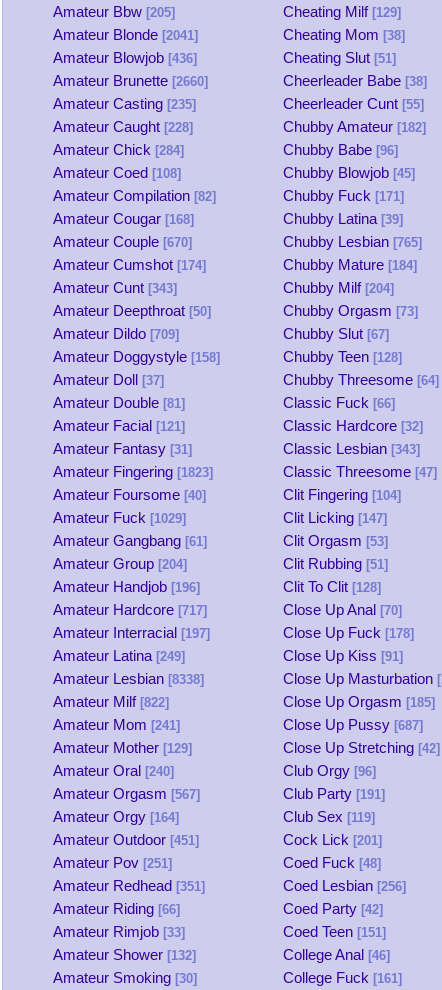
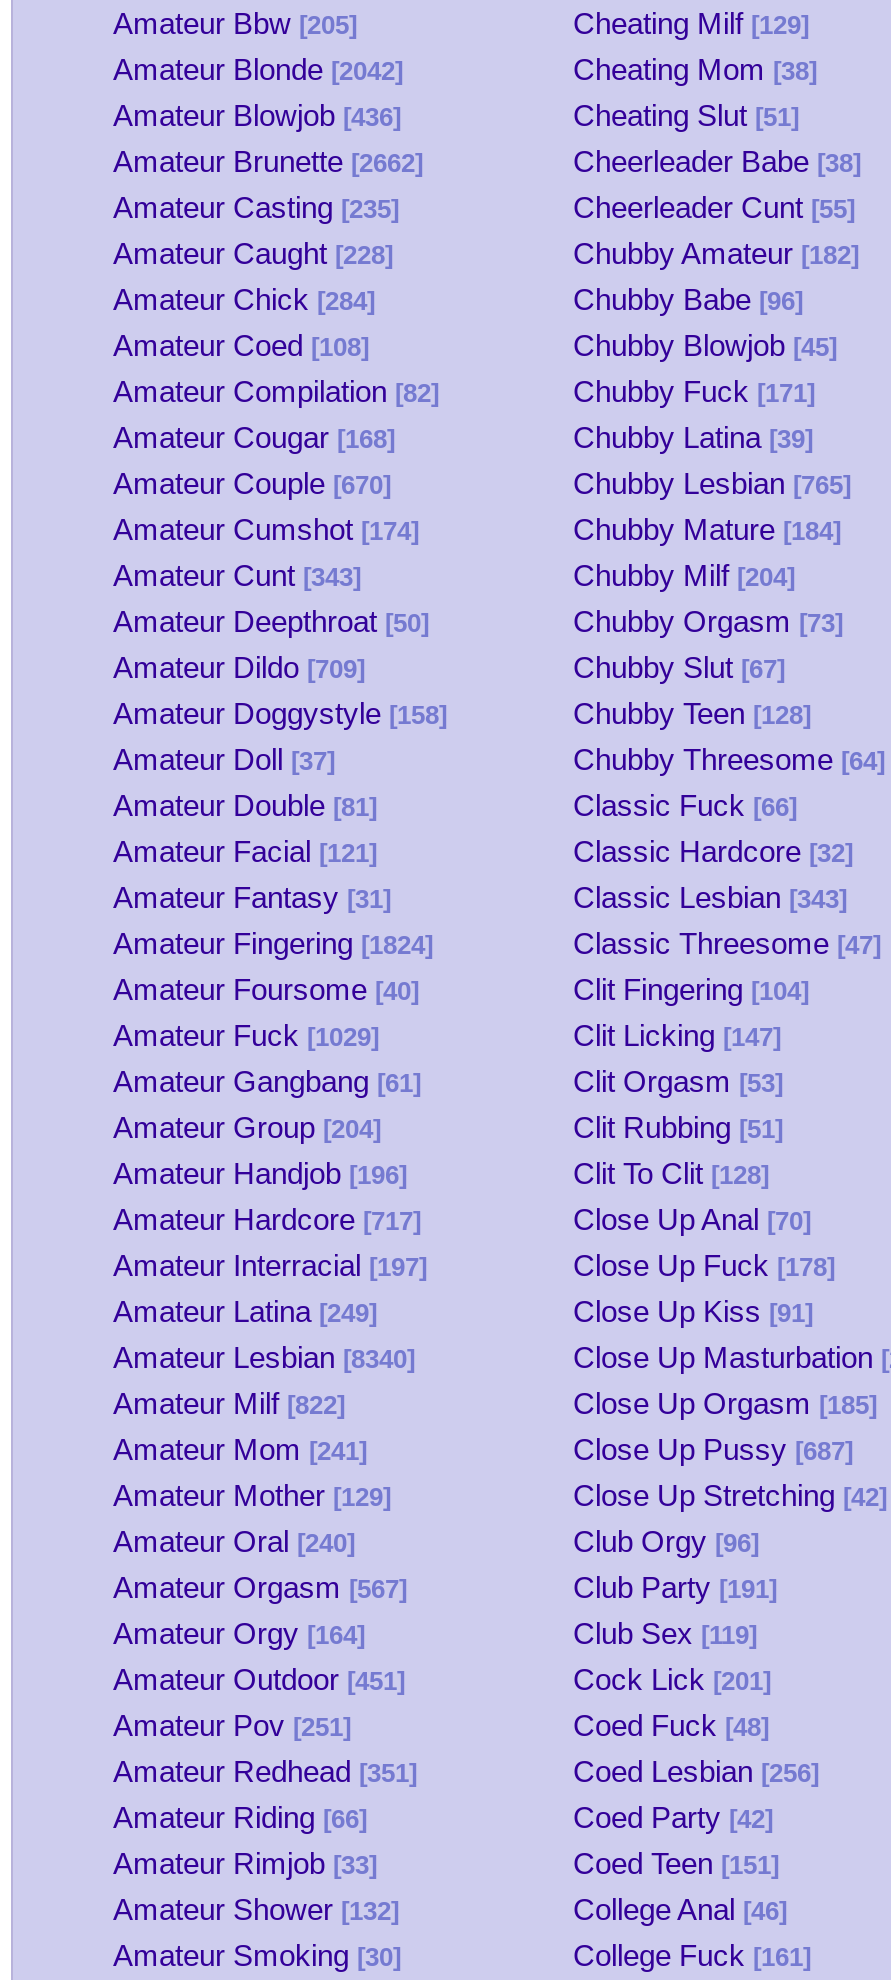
- Amateur Blonde [2041]
+ Amateur Blonde [2042]

- Amateur Brunette [2660]
+ Amateur Brunette [2662]

- Amateur Fingering [1823]
+ Amateur Fingering [1824]

- Amateur Lesbian [8338]
+ Amateur Lesbian [8340]
